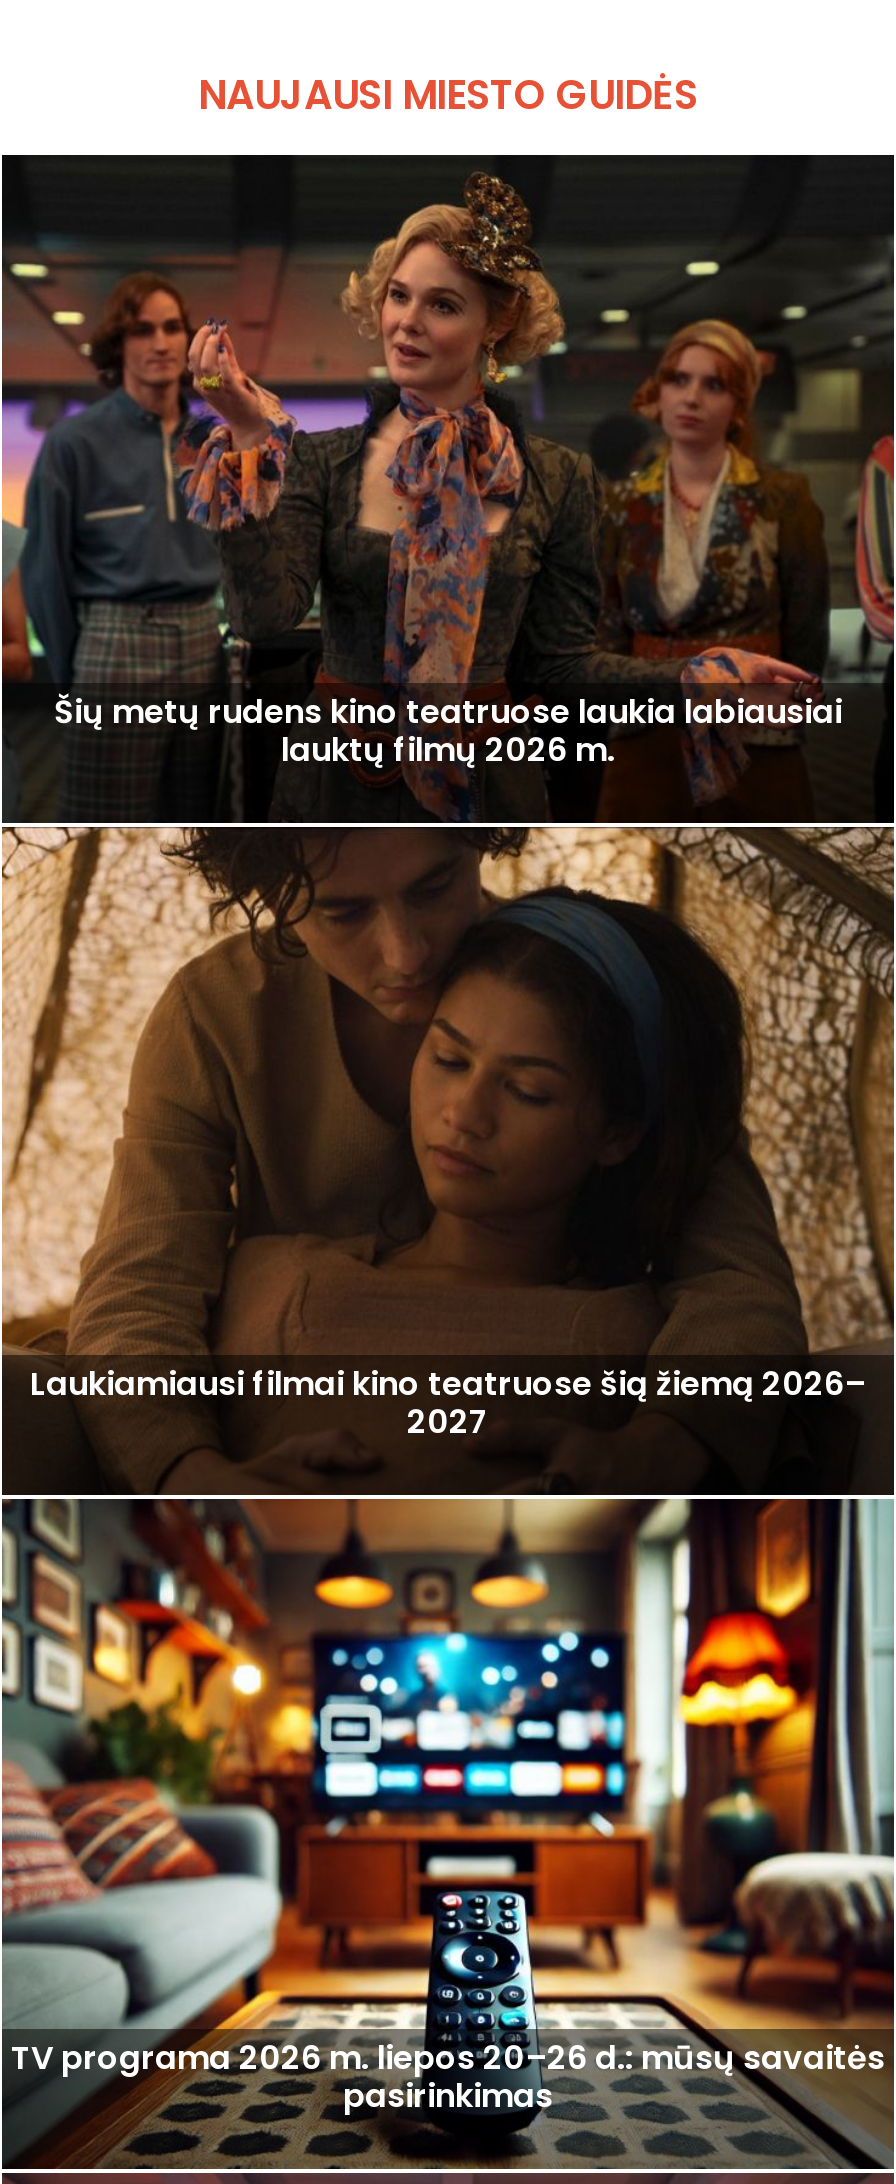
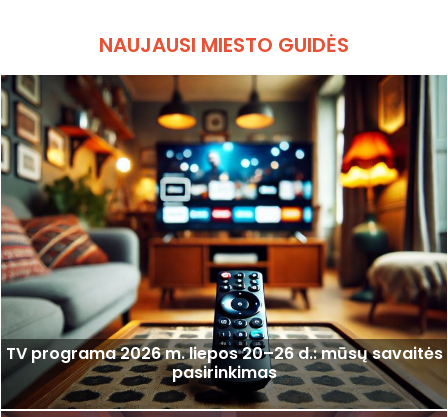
- [image]
- Šių metų rudens kino teatruose laukia labiausiai
- lauktų filmų 2026 m.

- [image]
- Laukiamiausi filmai kino teatruose šią žiemą 2026–
- 2027
